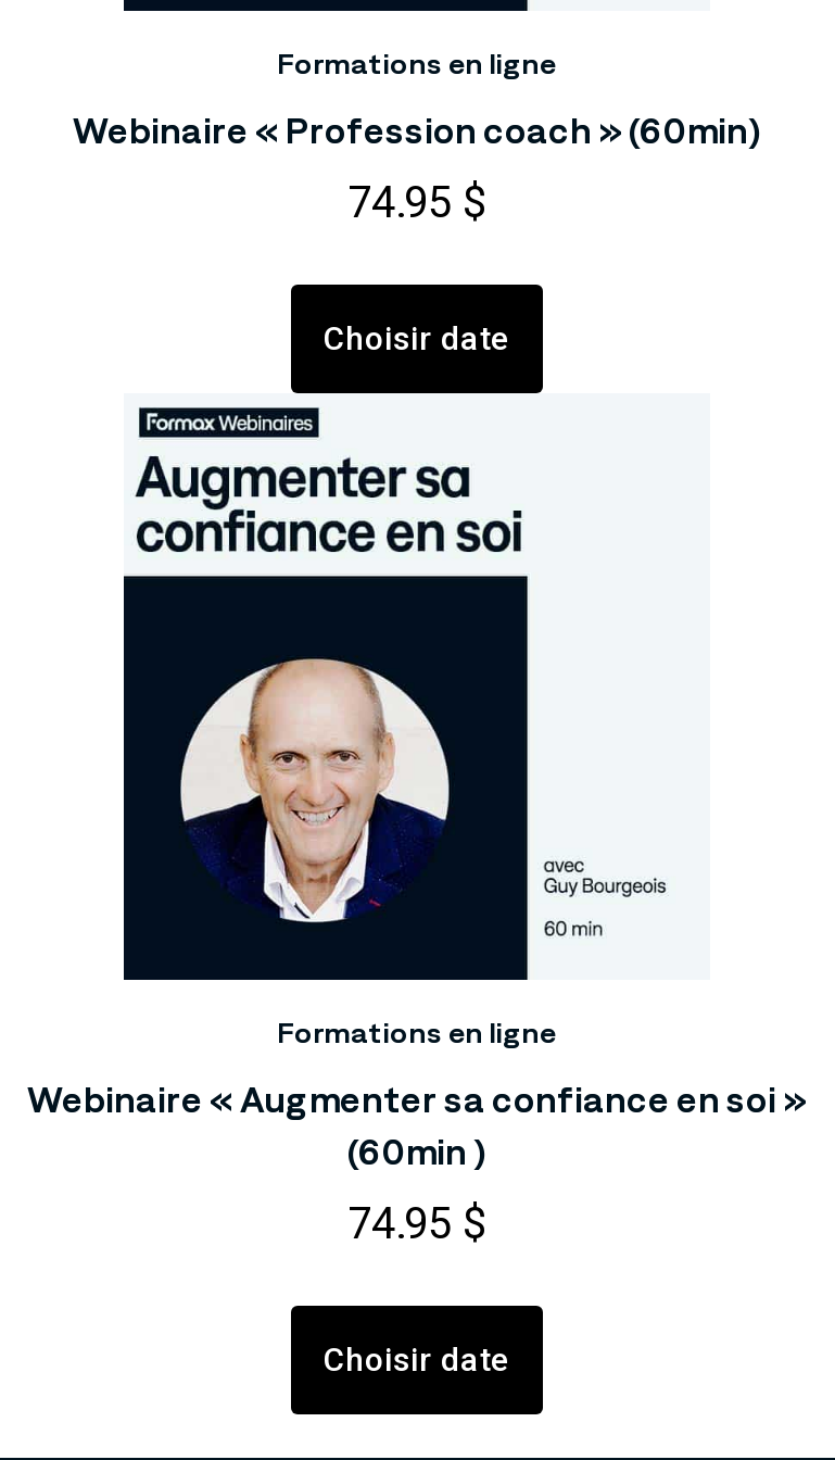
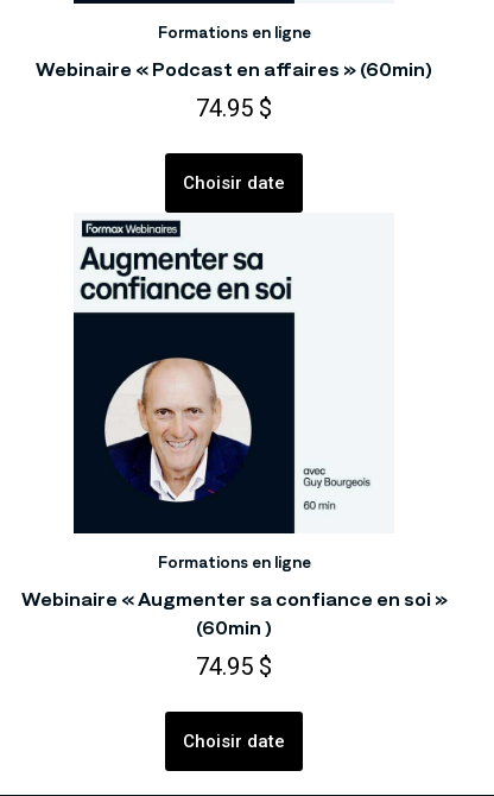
- Webinaire « Profession coach » (60min)
+ Webinaire « Podcast en affaires » (60min)
